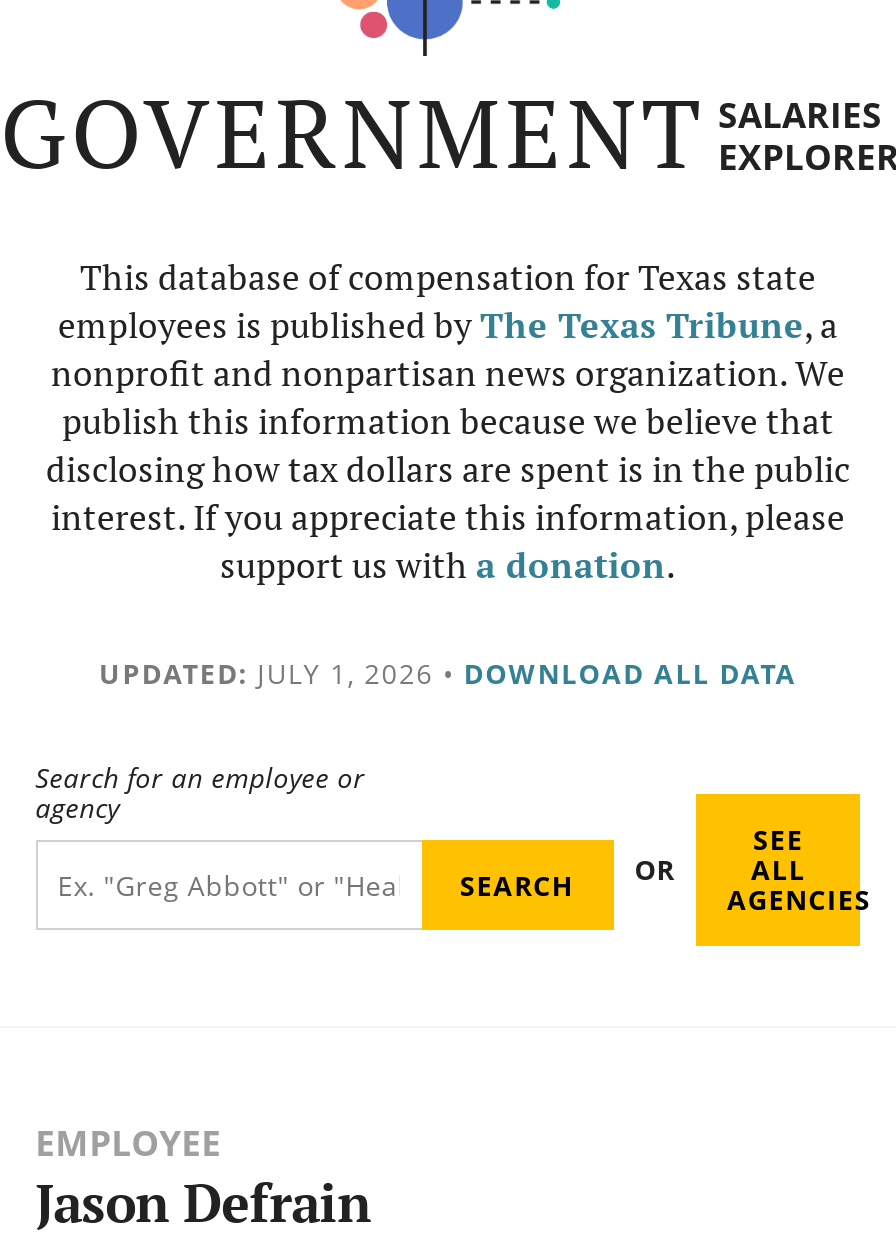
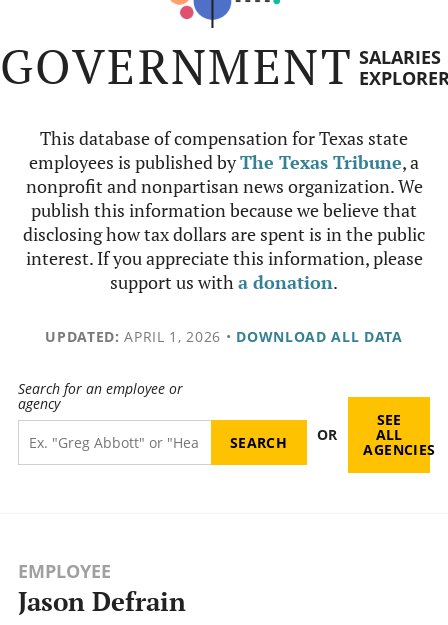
- UPDATED: JULY 1, 2026 • DOWNLOAD ALL DATA
+ UPDATED: APRIL 1, 2026 • DOWNLOAD ALL DATA
